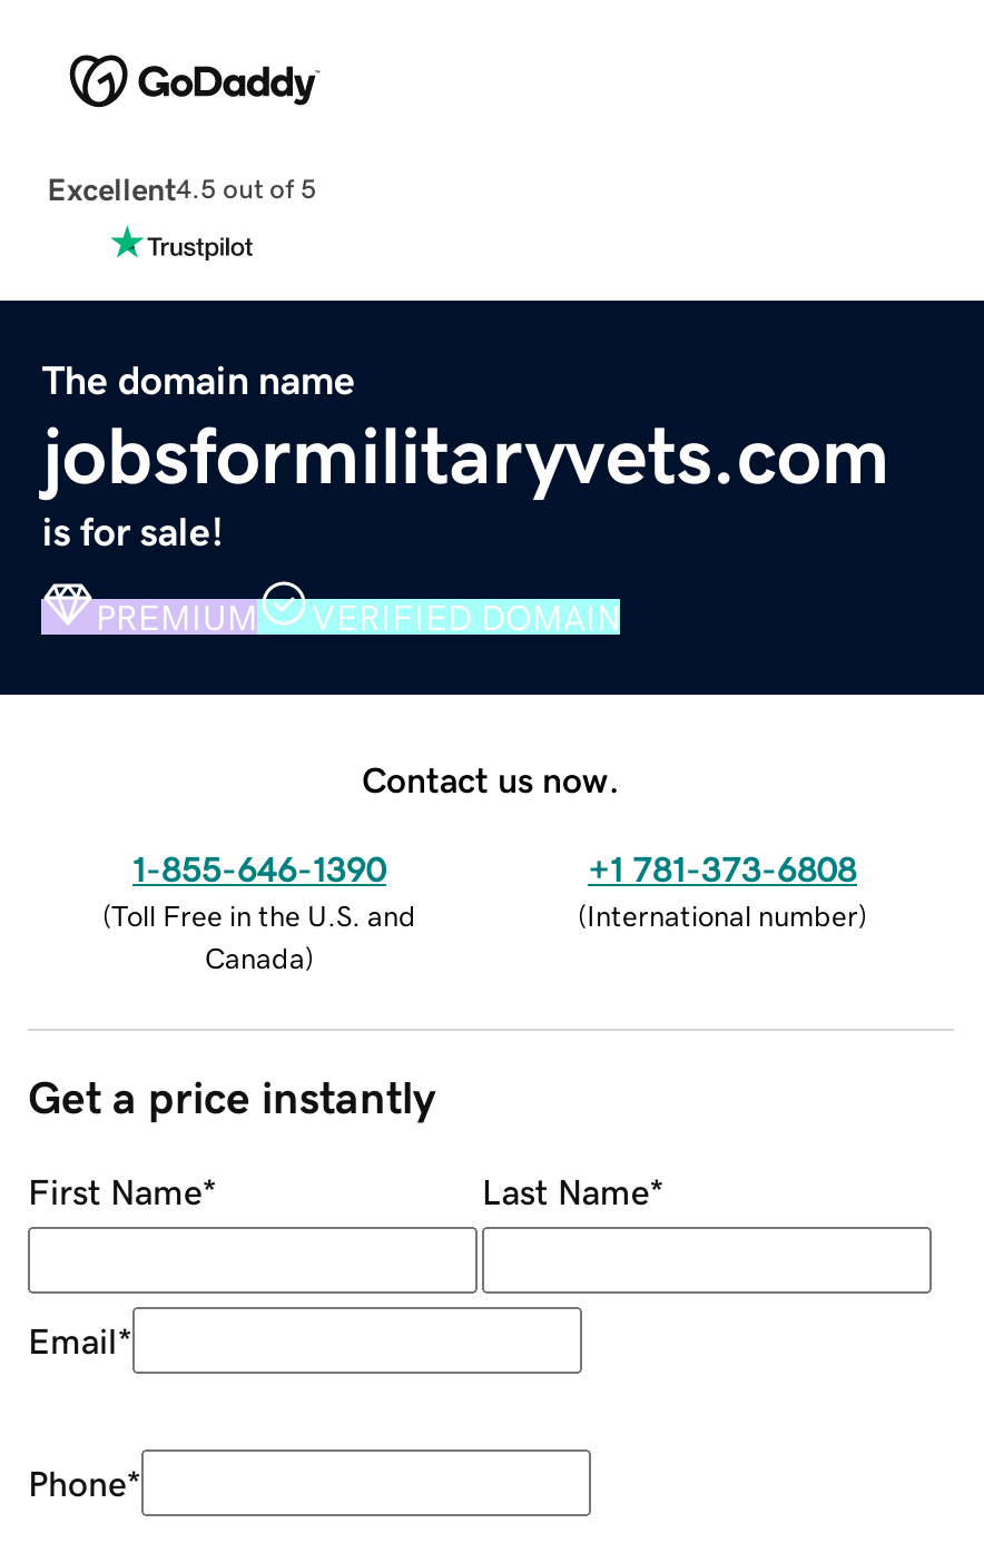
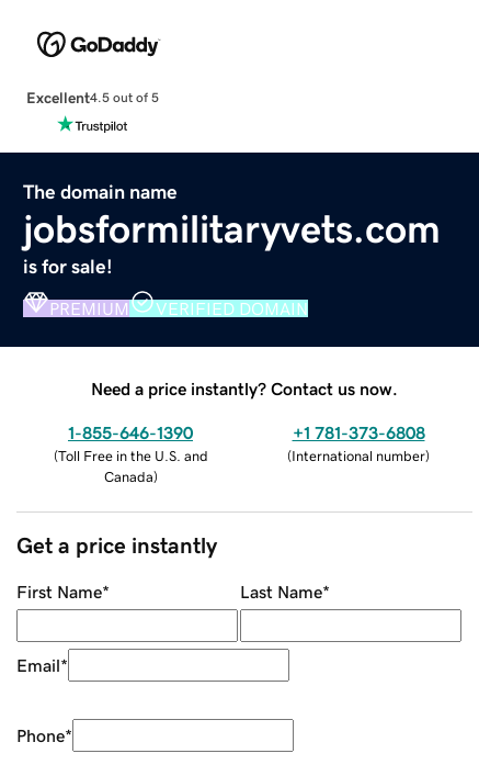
- Contact us now.
+ Need a price instantly? Contact us now.
